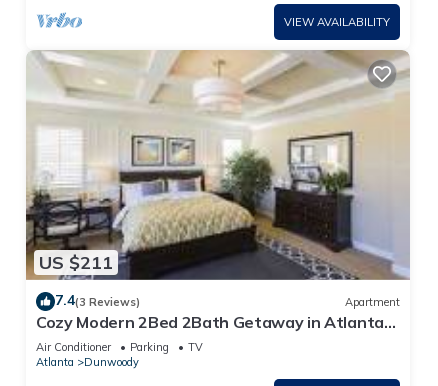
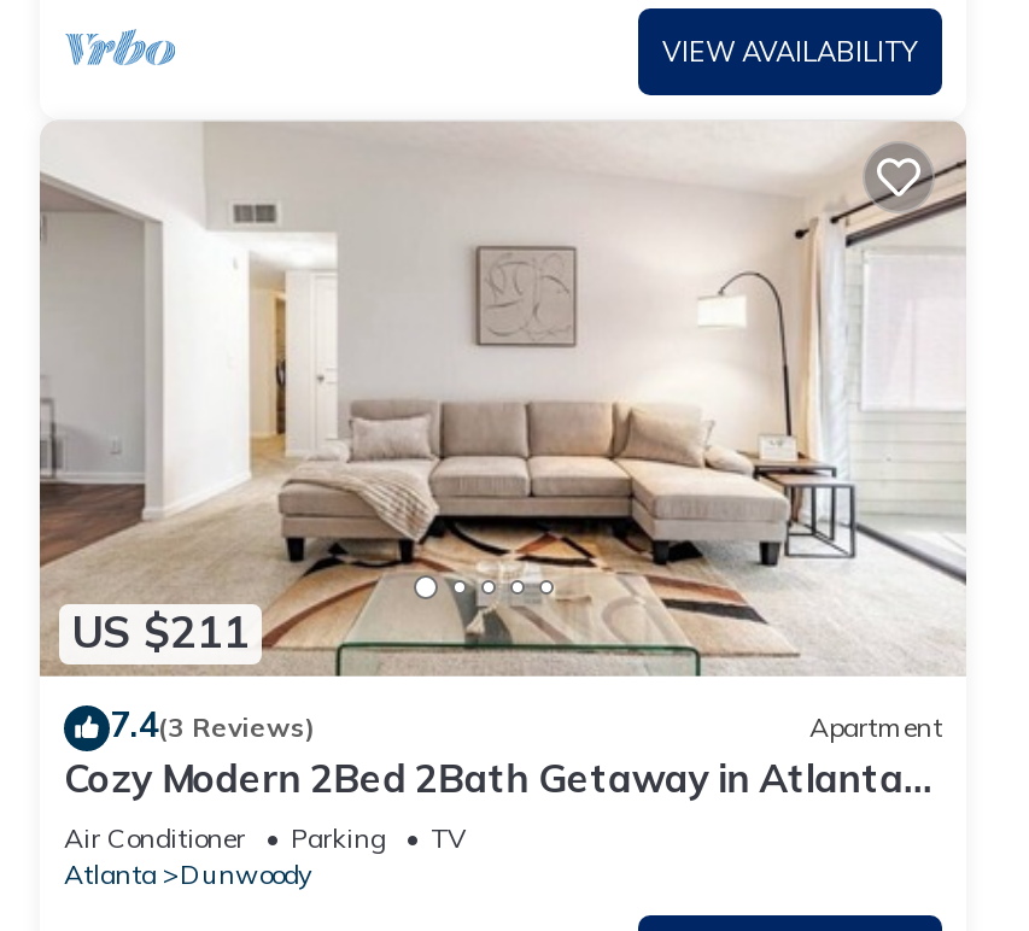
- [image]
+ [image]
